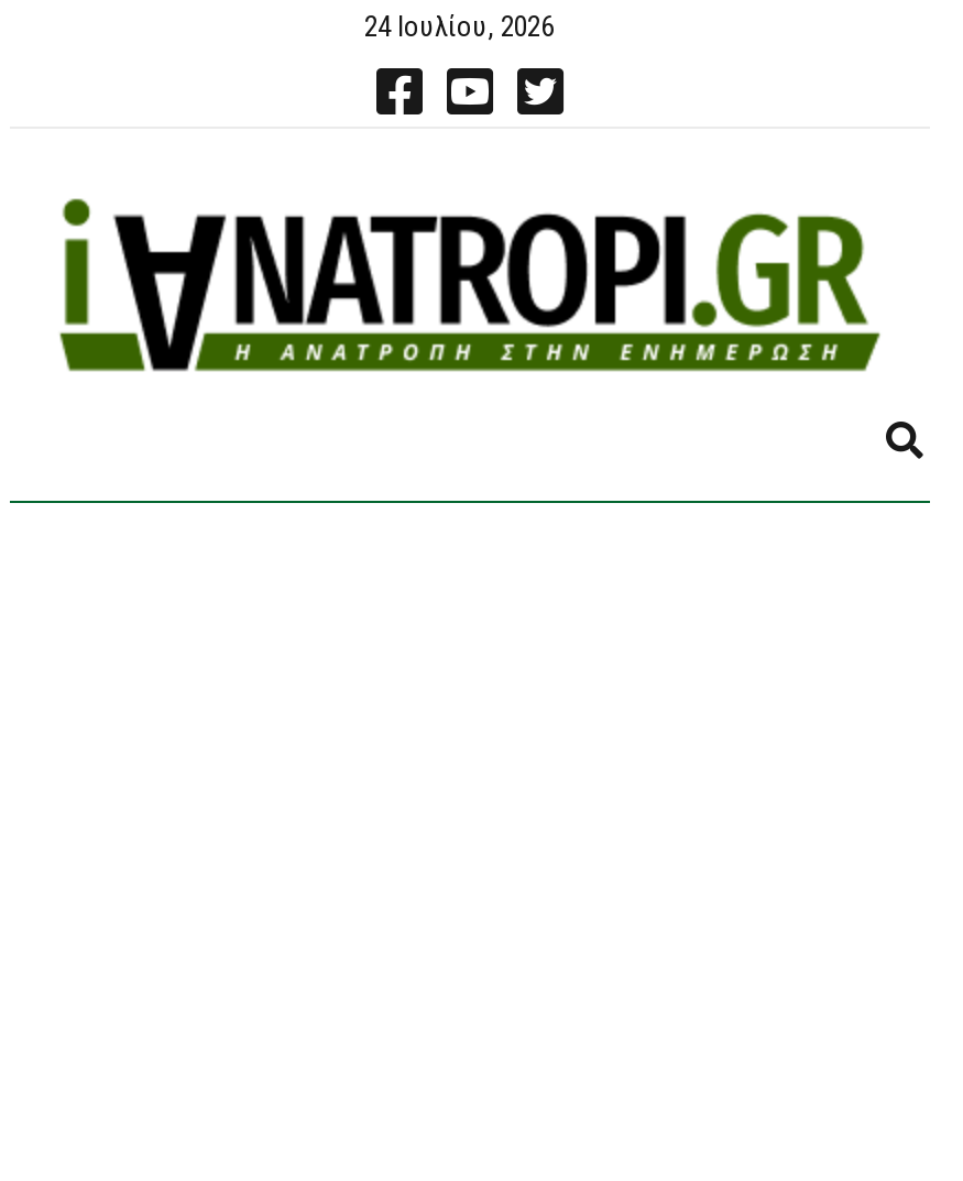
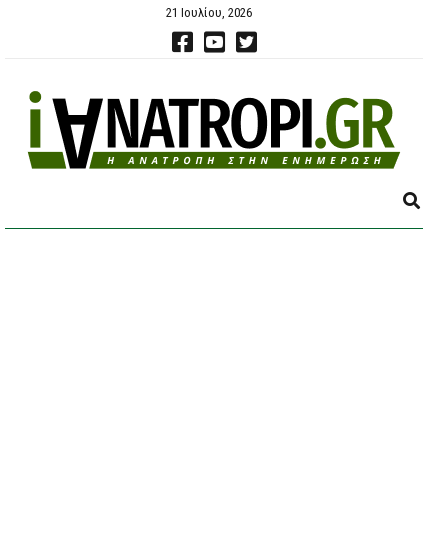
- 24 Ιουλίου, 2026
+ 21 Ιουλίου, 2026
